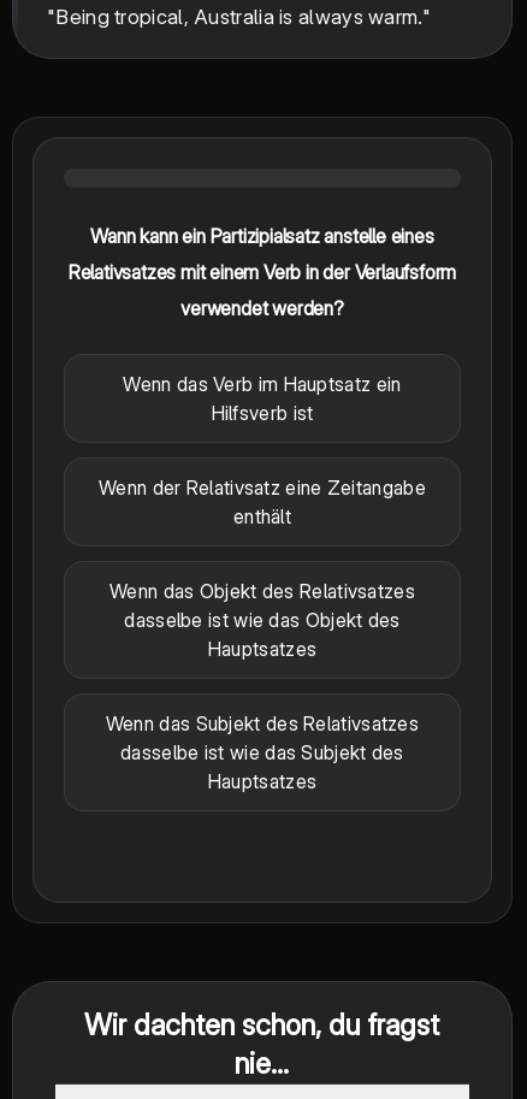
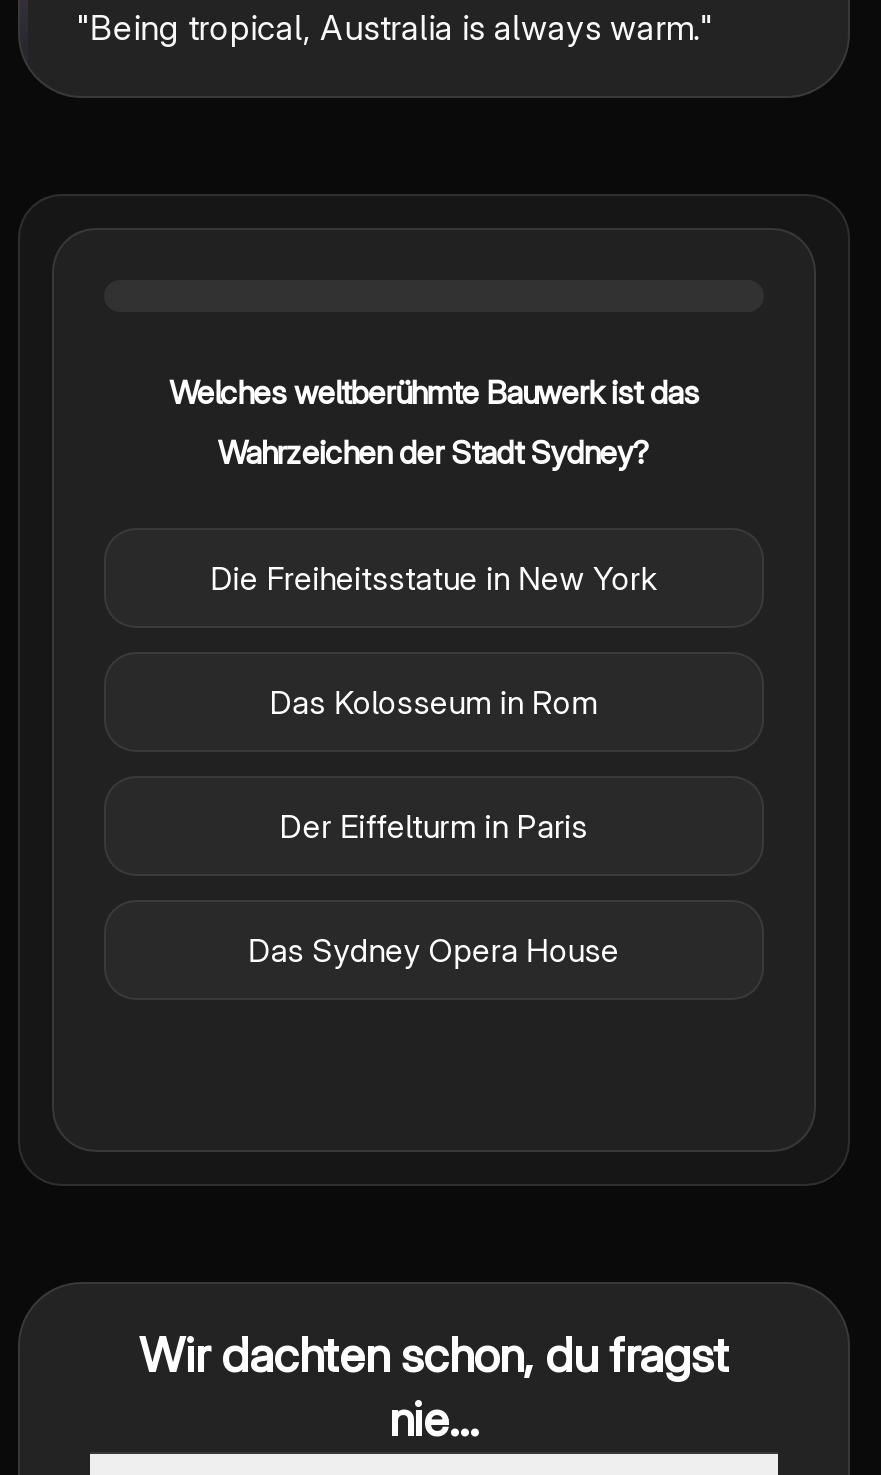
- Wann kann ein Partizipialsatz anstelle eines
- Relativsatzes mit einem Verb in der Verlaufsform
- verwendet werden?
- Wenn das Verb im Hauptsatz ein
- Hilfsverb ist
- Wenn der Relativsatz eine Zeitangabe
- enthält
- Wenn das Objekt des Relativsatzes
- dasselbe ist wie das Objekt des
- Hauptsatzes
- Wenn das Subjekt des Relativsatzes
- dasselbe ist wie das Subjekt des
- Hauptsatzes
+ Welches weltberühmte Bauwerk ist das
+ Wahrzeichen der Stadt Sydney?
+ Die Freiheitsstatue in New York
+ Das Kolosseum in Rom
+ Der Eiffelturm in Paris
+ Das Sydney Opera House
